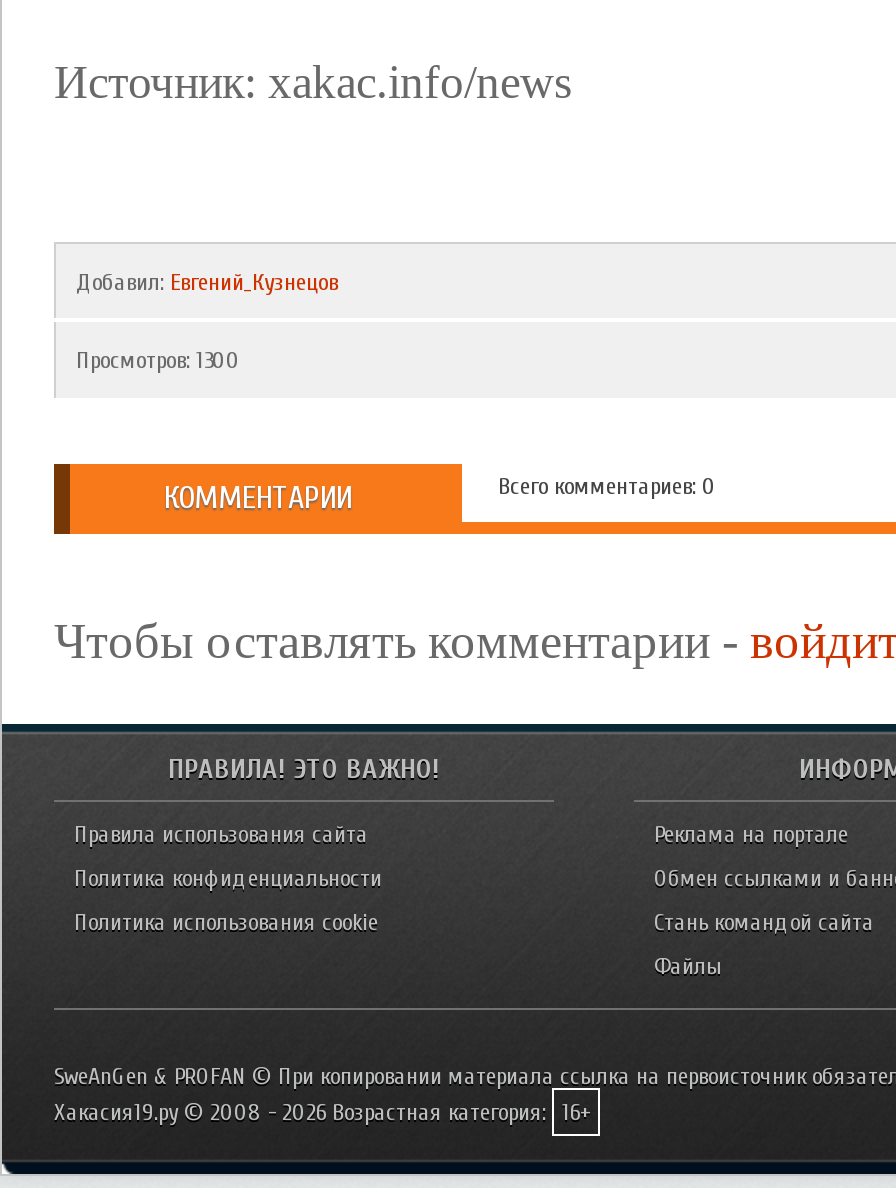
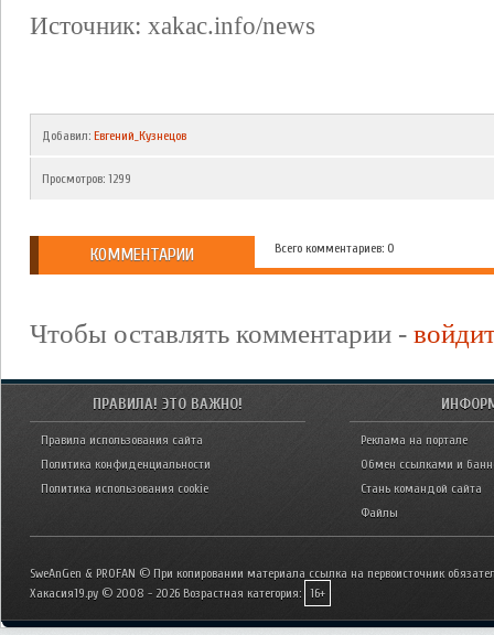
- Просмотров 1300
+ Просмотров 1299
